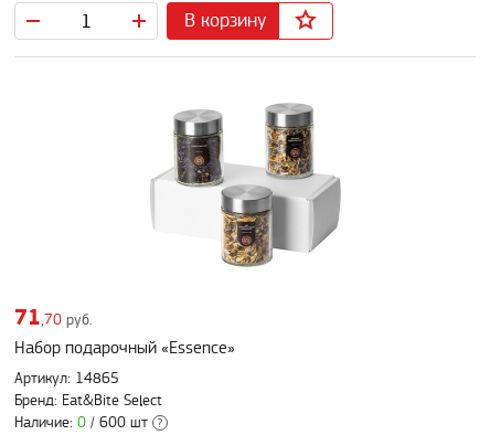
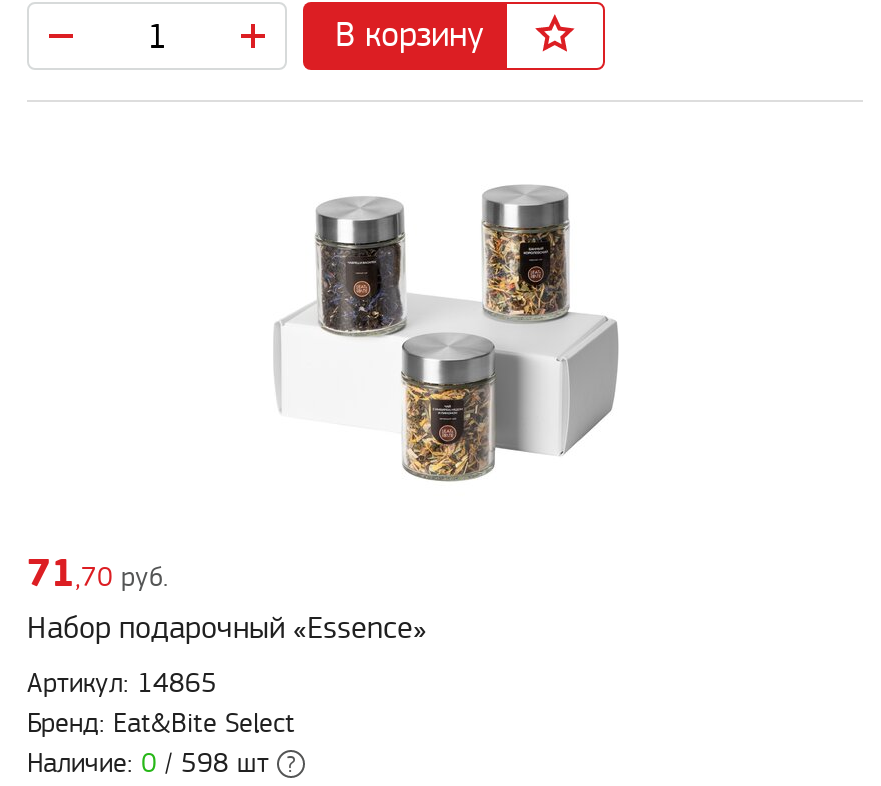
- Наличие: 0 / 600 шт
+ Наличие: 0 / 598 шт
